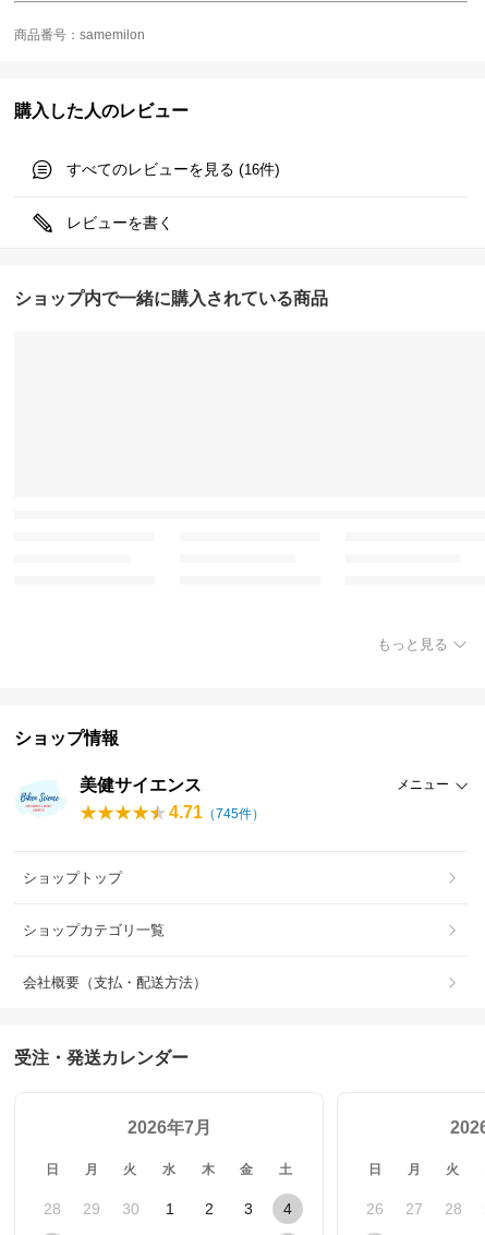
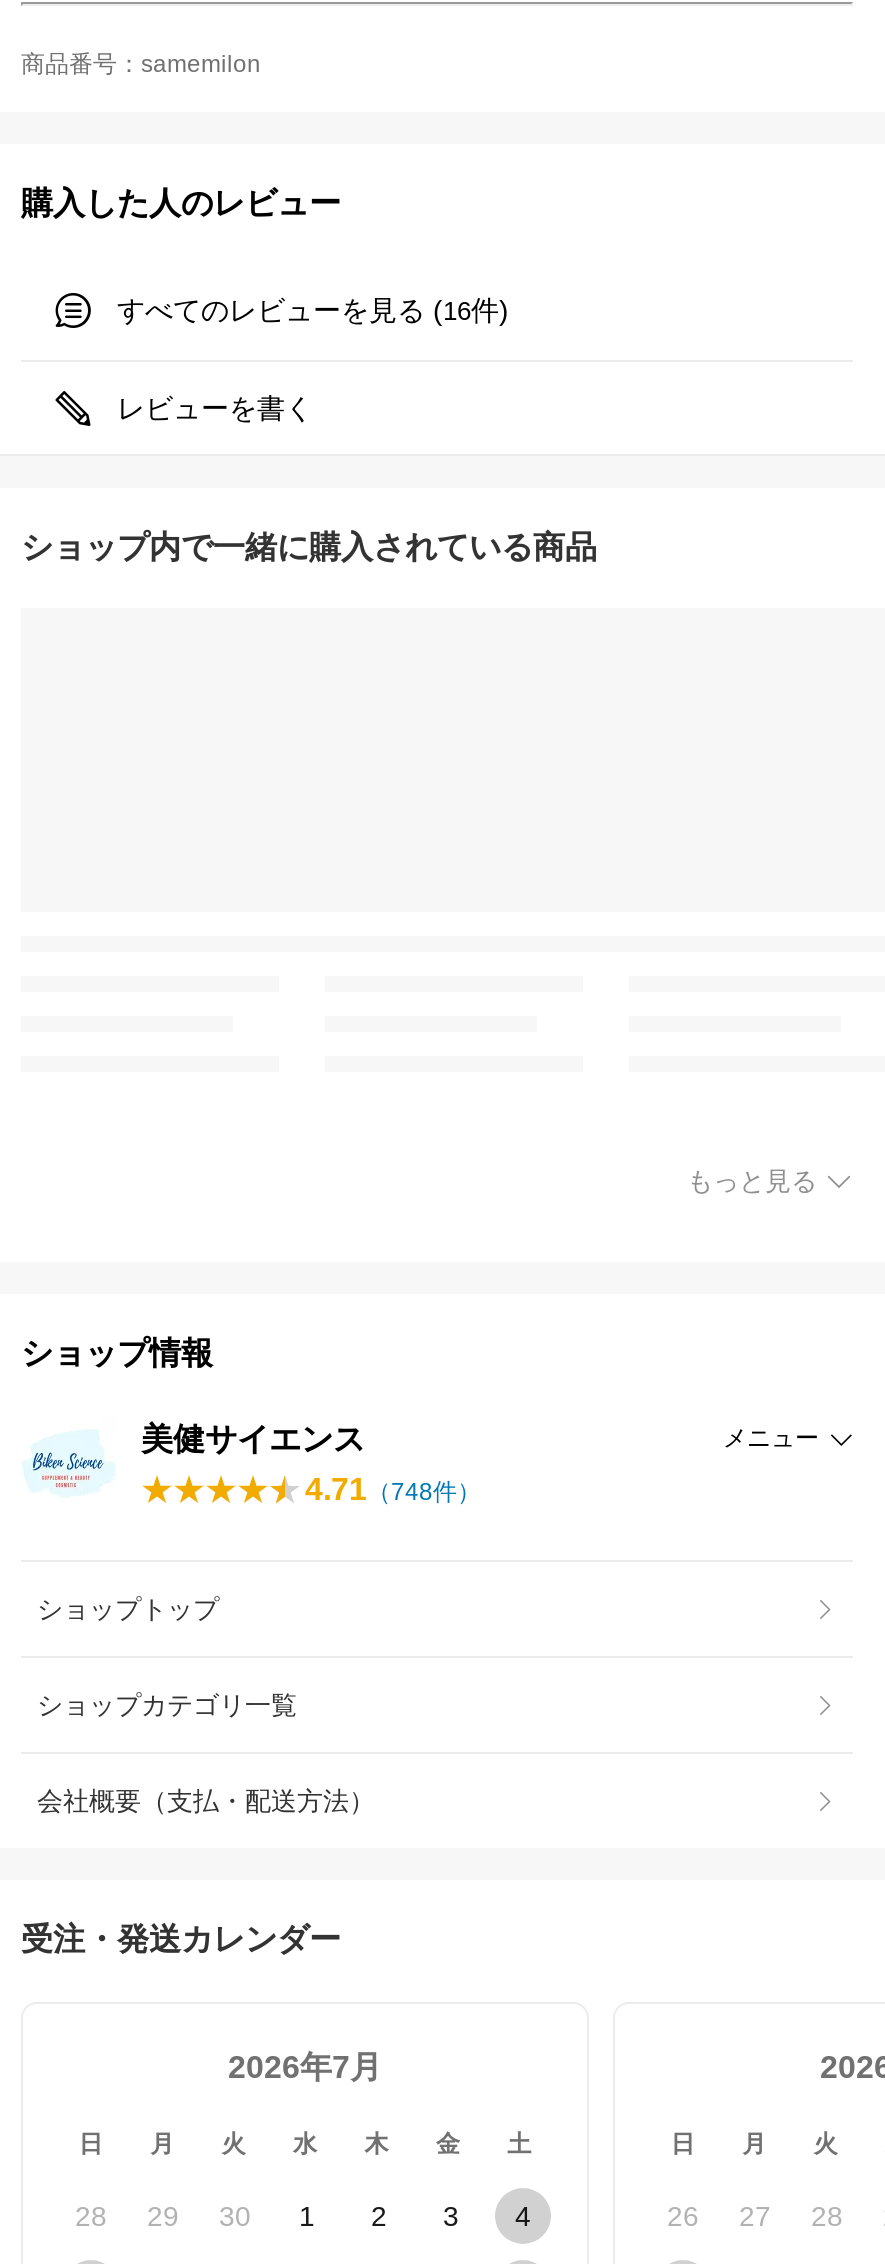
- 4.71（745件）
+ 4.71（748件）
